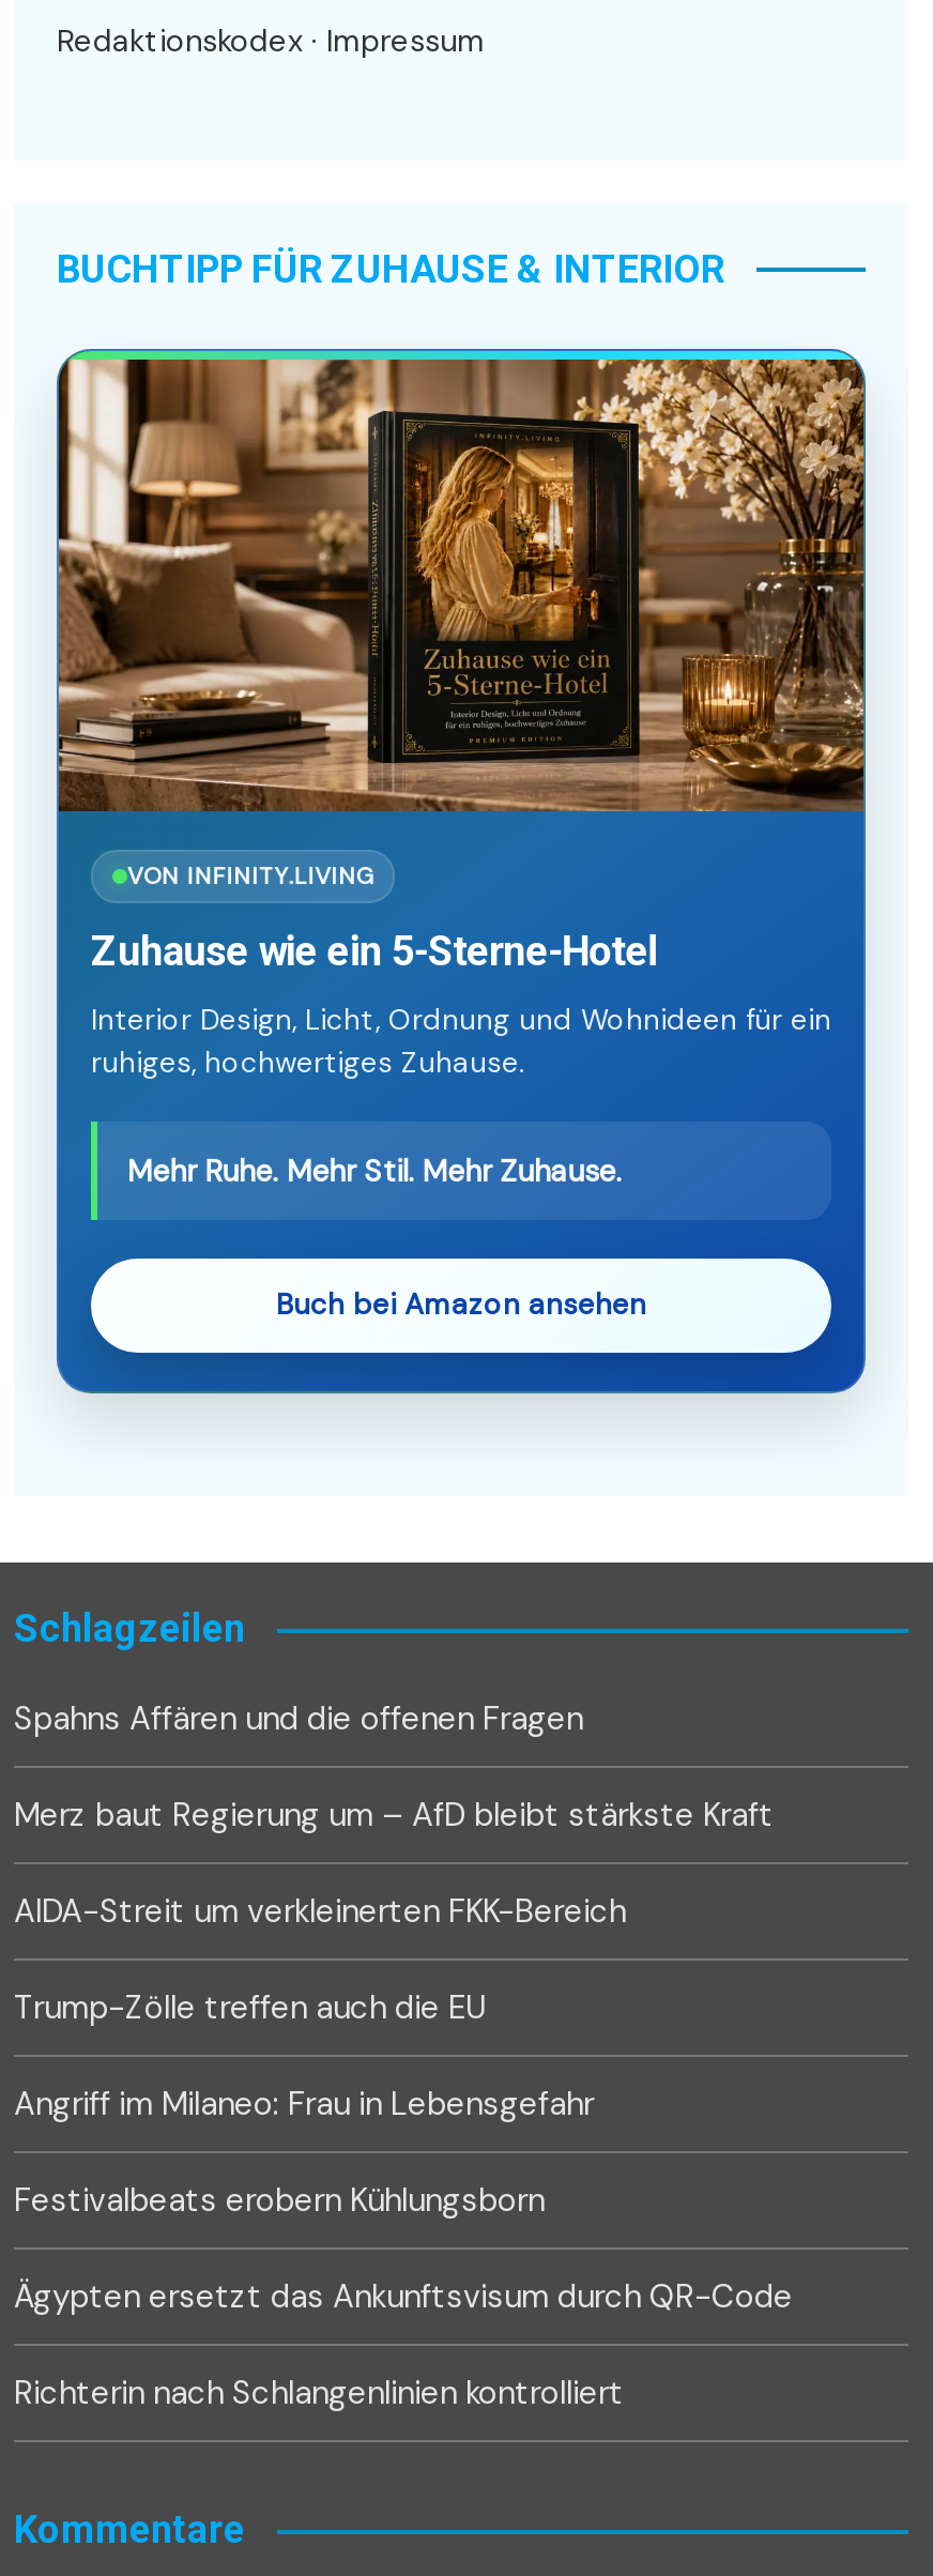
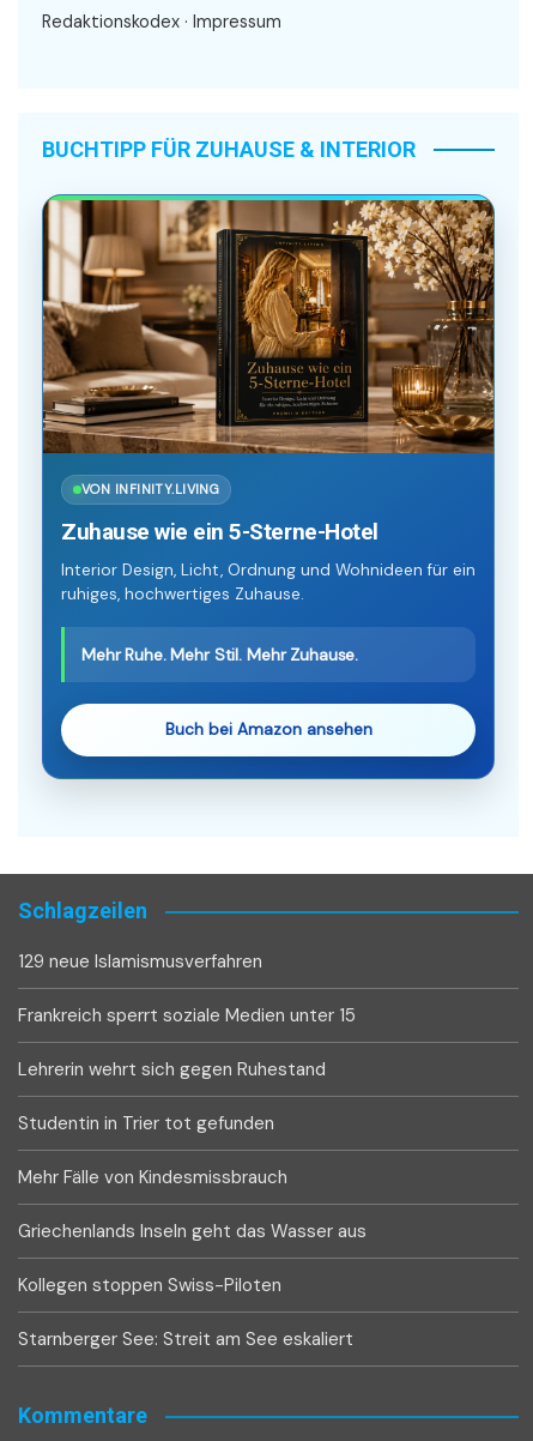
- Spahns Affären und die offenen Fragen
+ 129 neue Islamismusverfahren

- Merz baut Regierung um – AfD bleibt stärkste Kraft
+ Frankreich sperrt soziale Medien unter 15

- AIDA-Streit um verkleinerten FKK-Bereich
+ Lehrerin wehrt sich gegen Ruhestand

- Trump-Zölle treffen auch die EU
+ Studentin in Trier tot gefunden

- Angriff im Milaneo: Frau in Lebensgefahr
+ Mehr Fälle von Kindesmissbrauch

- Festivalbeats erobern Kühlungsborn
+ Griechenlands Inseln geht das Wasser aus

- Ägypten ersetzt das Ankunftsvisum durch QR-Code
+ Kollegen stoppen Swiss-Piloten

- Richterin nach Schlangenlinien kontrolliert
+ Starnberger See: Streit am See eskaliert
